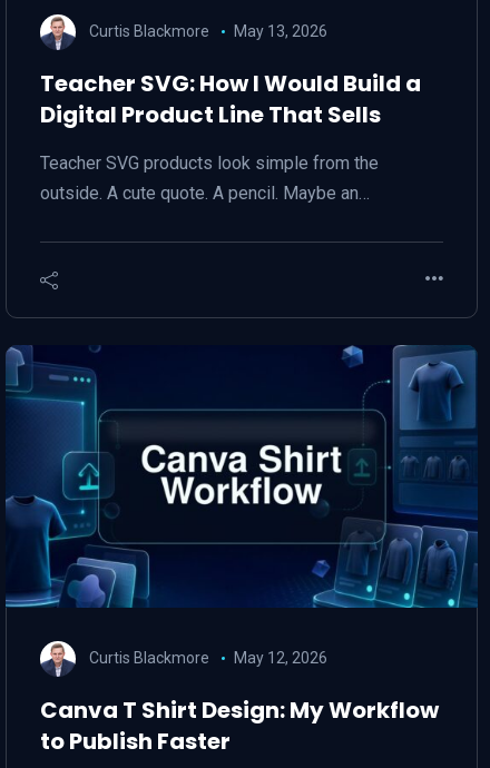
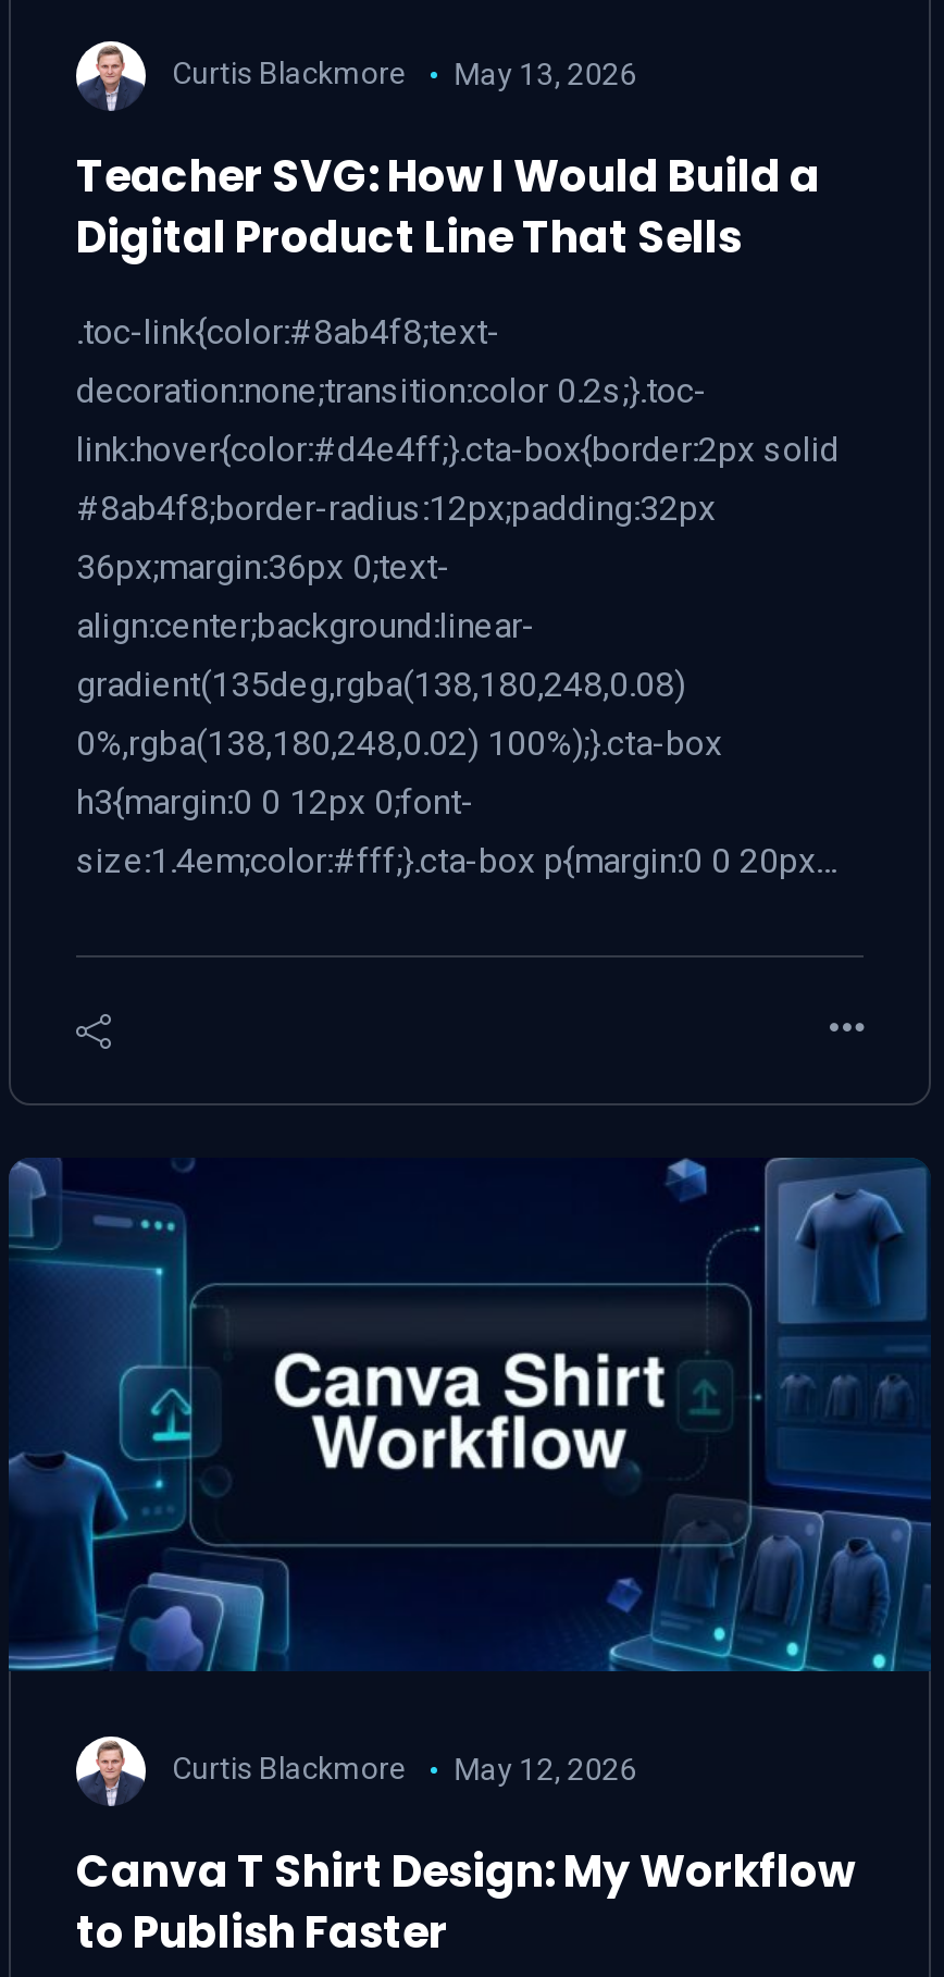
- Teacher SVG products look simple from the
- outside. A cute quote. A pencil. Maybe an…
+ .toc-link{color:#8ab4f8;text-
+ decoration:none;transition:color 0.2s;}.toc-
+ link:hover{color:#d4e4ff;}.cta-box{border:2px solid
+ #8ab4f8;border-radius:12px;padding:32px
+ 36px;margin:36px 0;text-
+ align:center;background:linear-
+ gradient(135deg,rgba(138,180,248,0.08)
+ 0%,rgba(138,180,248,0.02) 100%);}.cta-box
+ h3{margin:0 0 12px 0;font-
+ size:1.4em;color:#fff;}.cta-box p{margin:0 0 20px…
